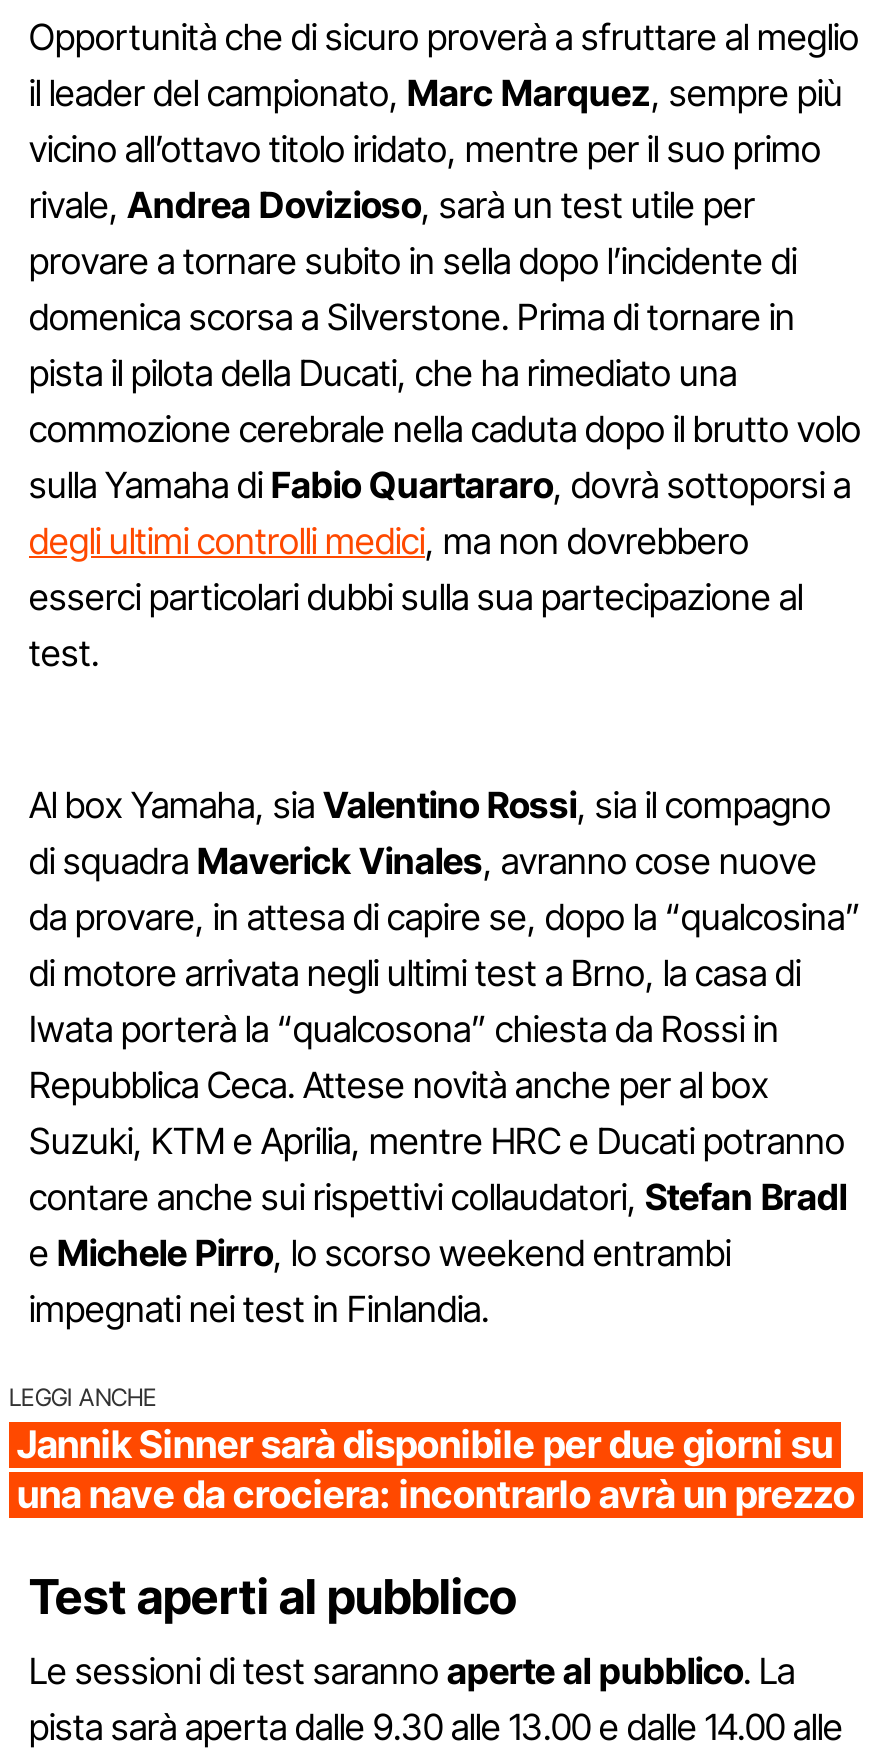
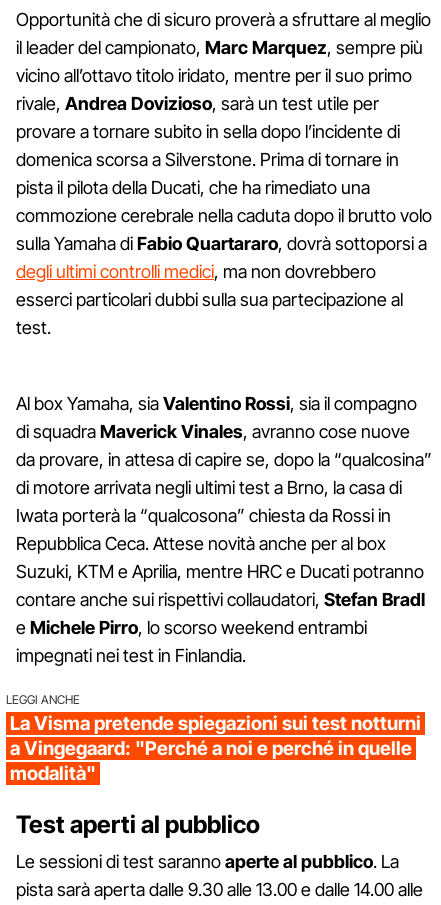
- Jannik Sinner sarà disponibile per due giorni su
- una nave da crociera: incontrarlo avrà un prezzo
+ La Visma pretende spiegazioni sui test notturni
+ a Vingegaard: "Perché a noi e perché in quelle
+ modalità"
